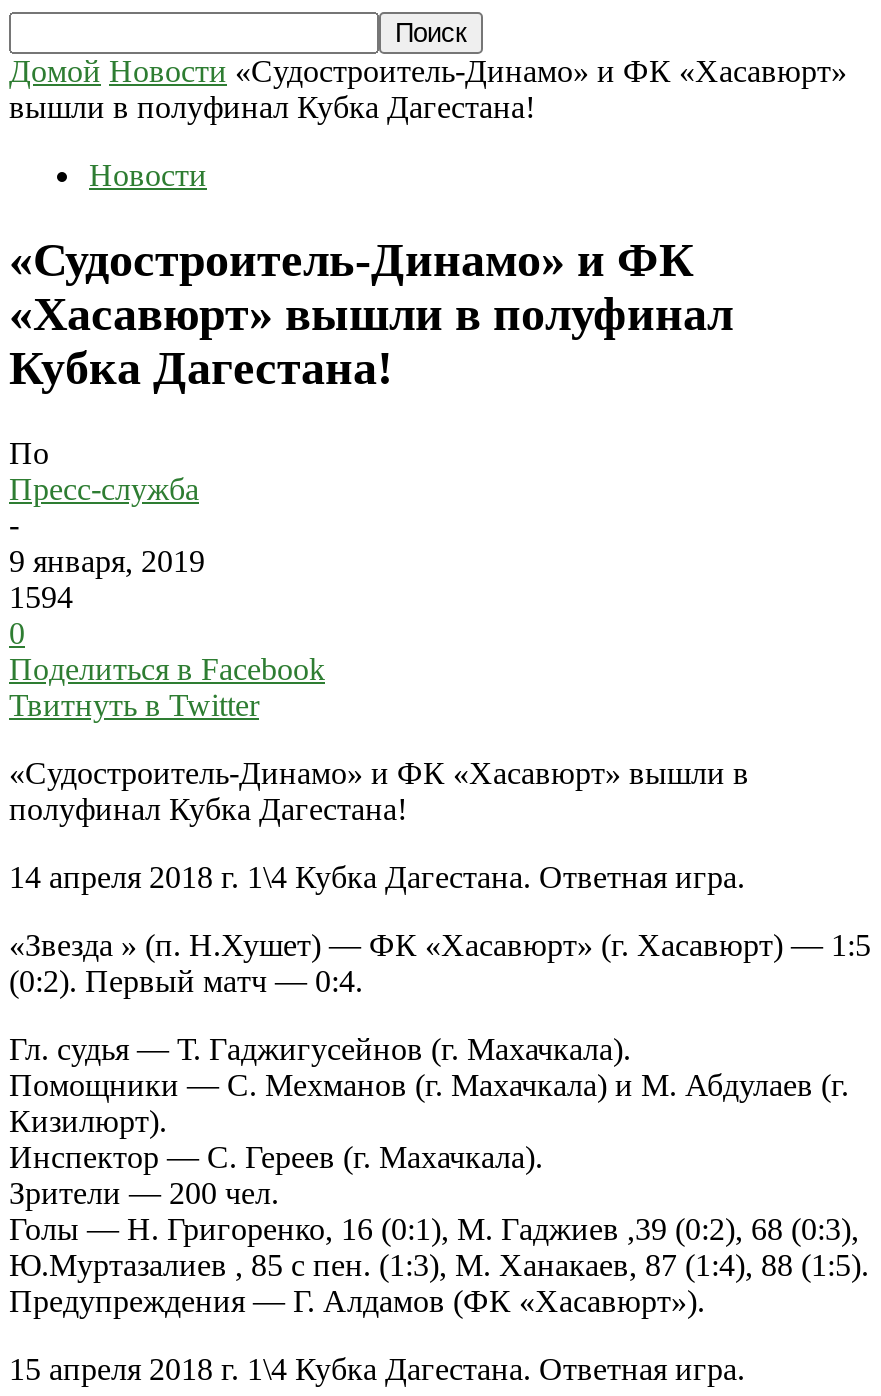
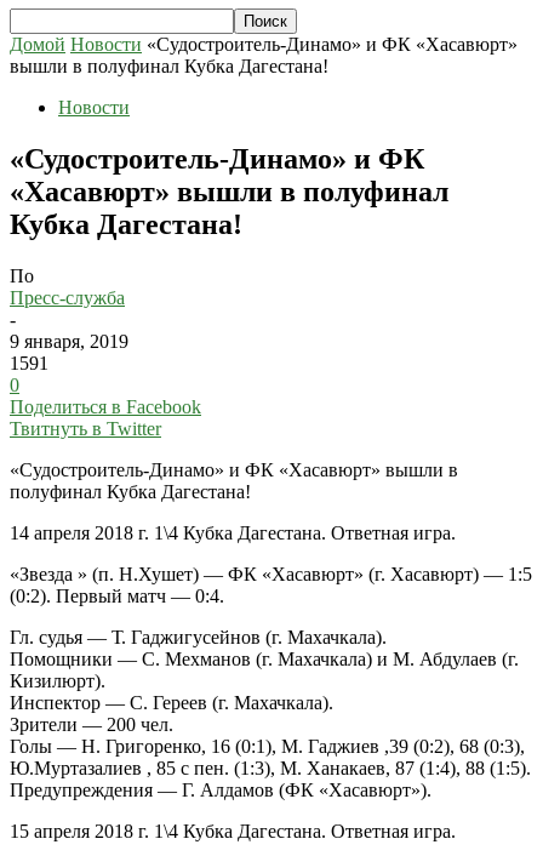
- 1594
+ 1591
